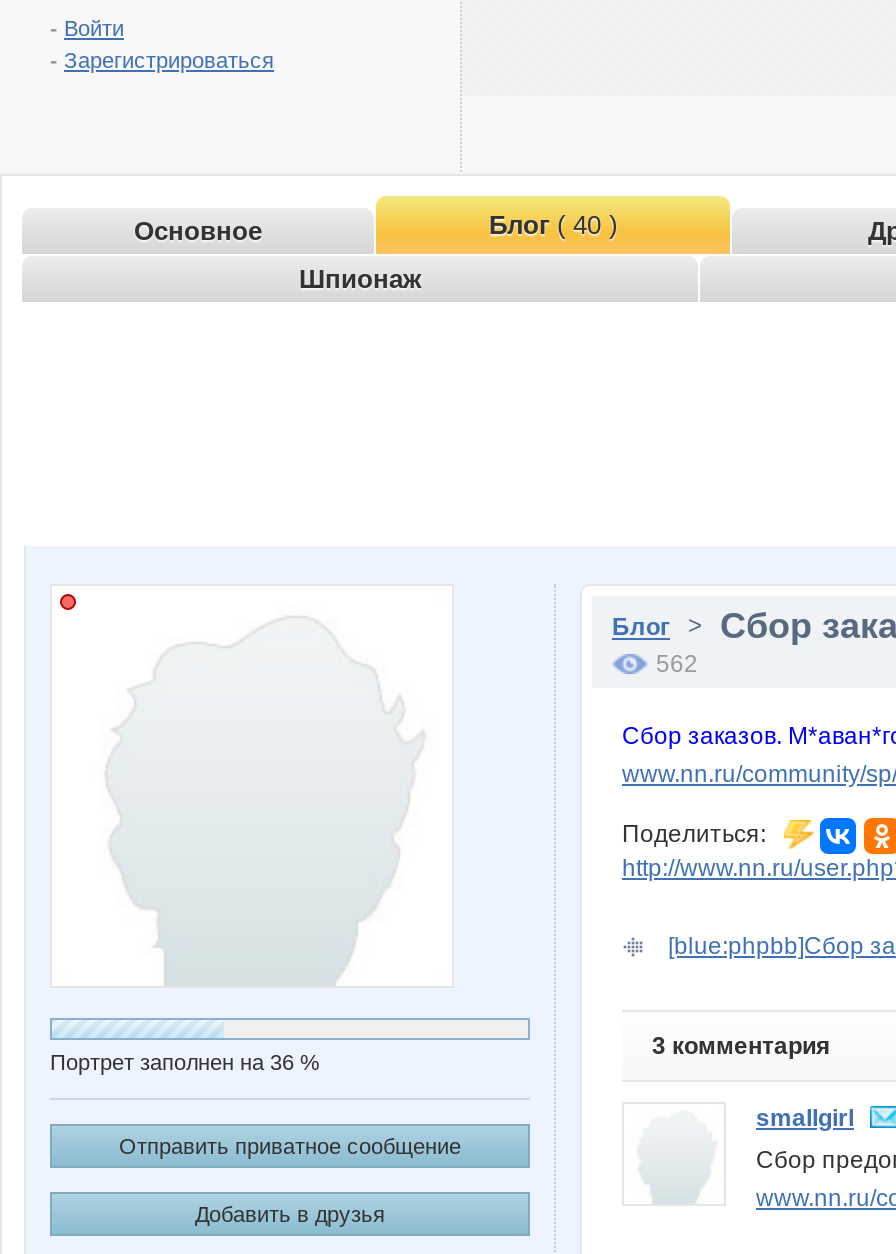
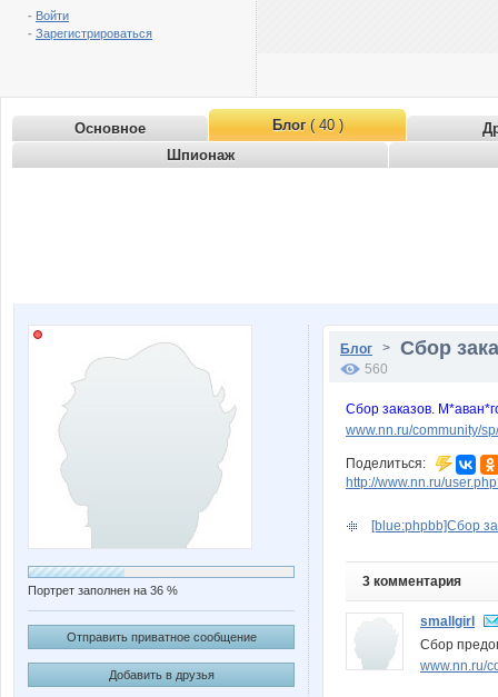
- 562
+ 560
